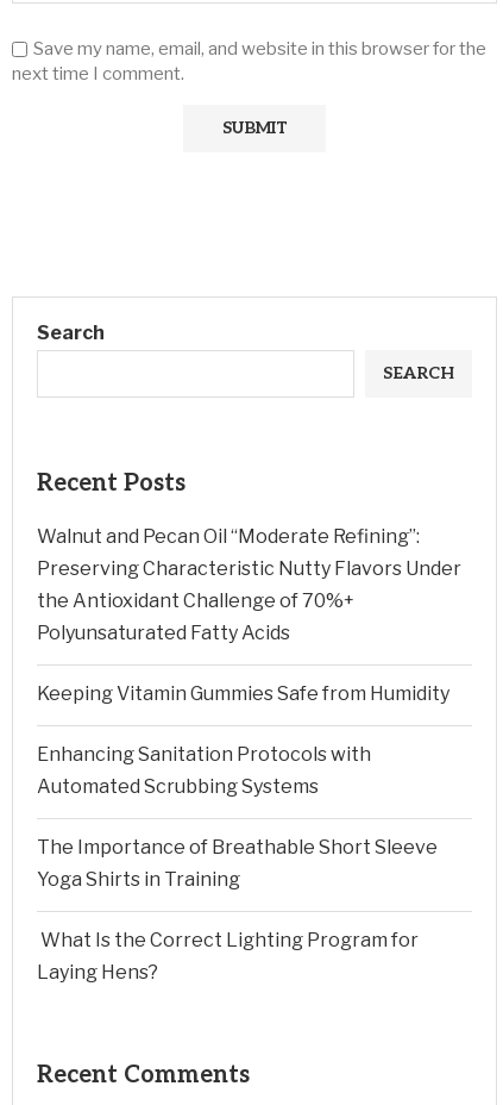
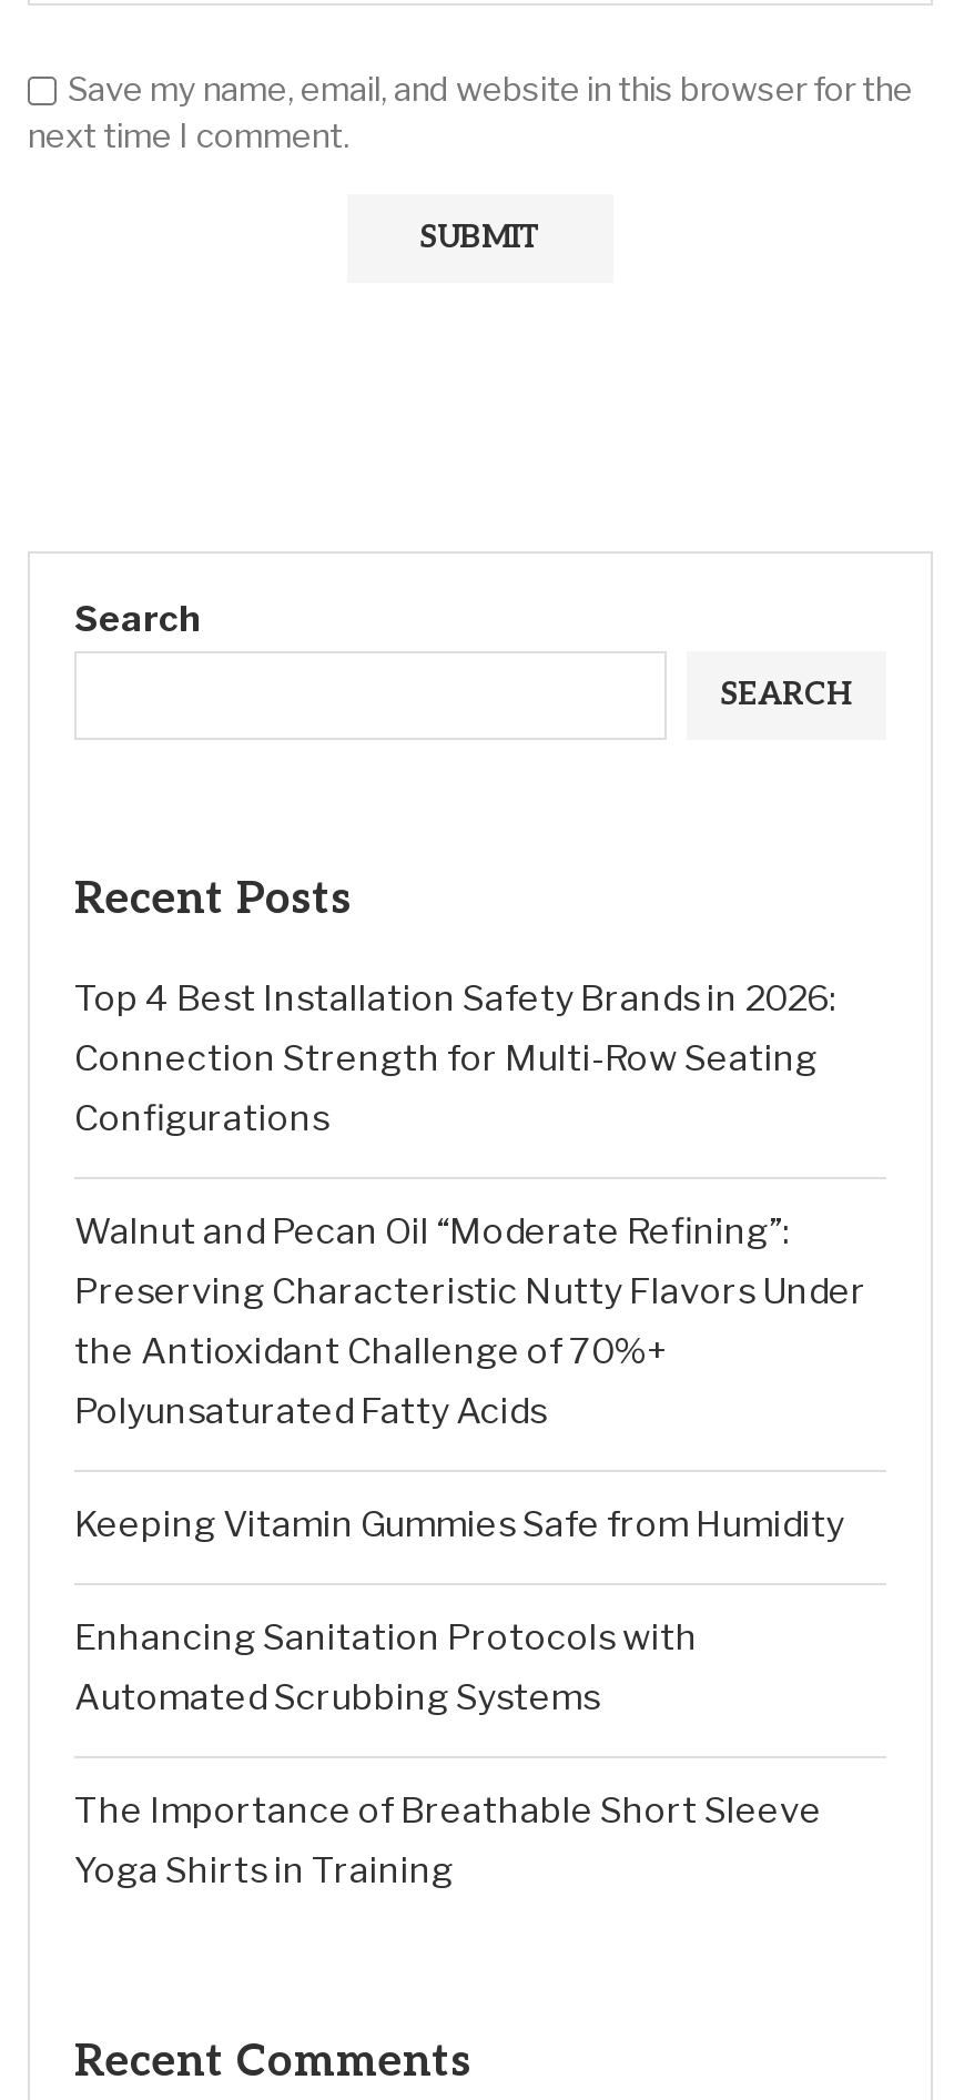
+ Top 4 Best Installation Safety Brands in 2026:
+ Connection Strength for Multi-Row Seating
+ Configurations

moved down: Walnut and Pecan Oil “Moderate Refining”: | Preserving Characteristic Nutty Flavors Under | the Antioxidant Challenge of 70%+ | ... | The Importance of Breathable Short Sleeve | Yoga Shirts in Training

- What Is the Correct Lighting Program for
- Laying Hens?
